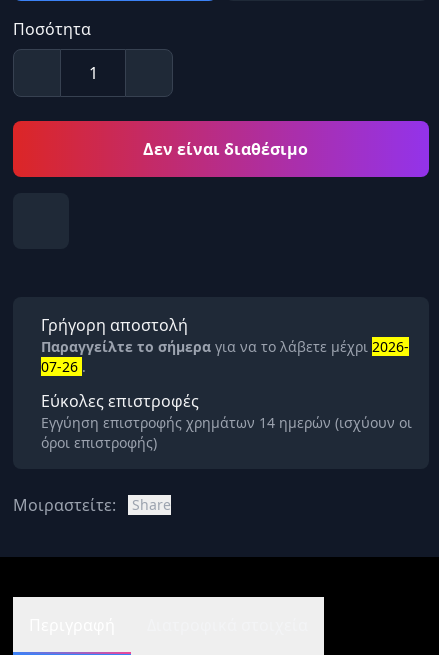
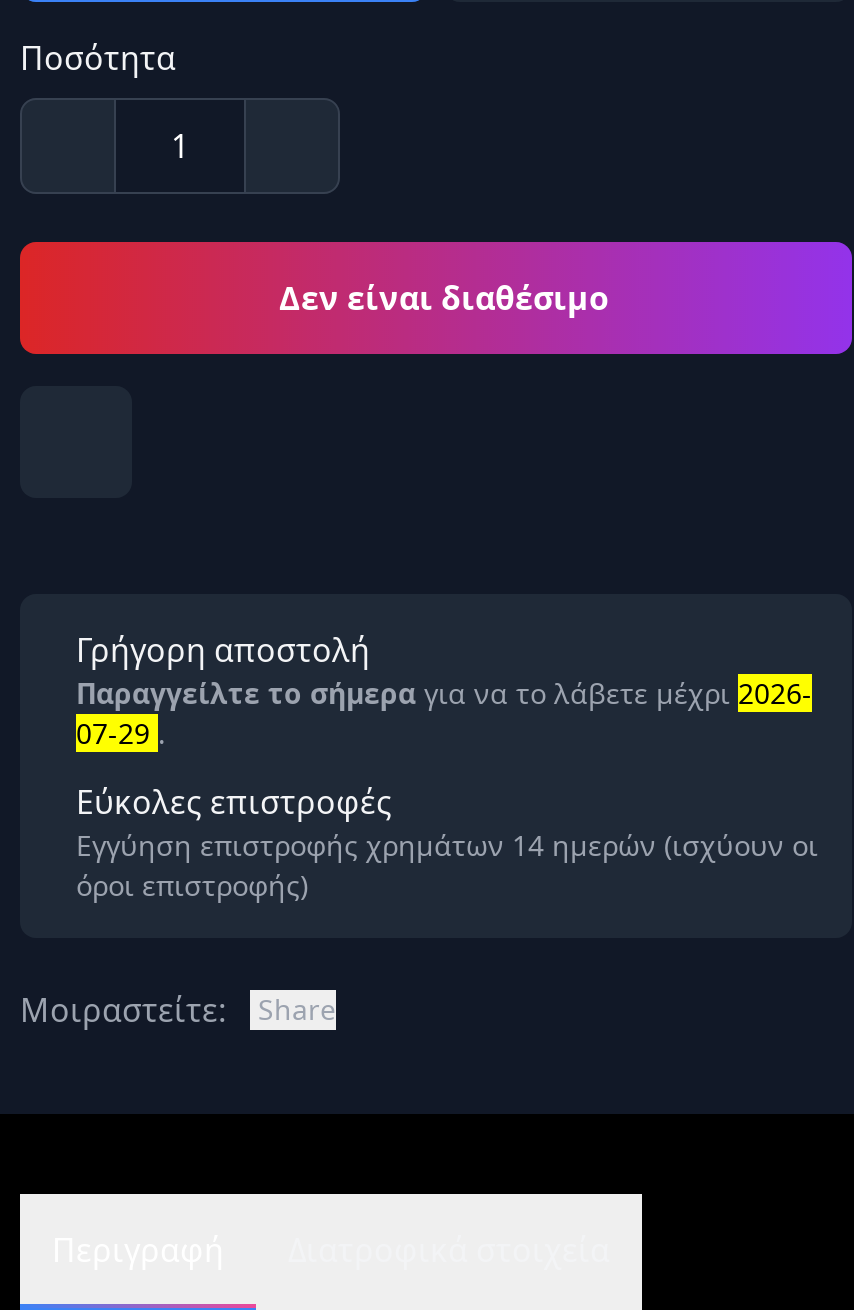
- 07-26.
+ 07-29.
